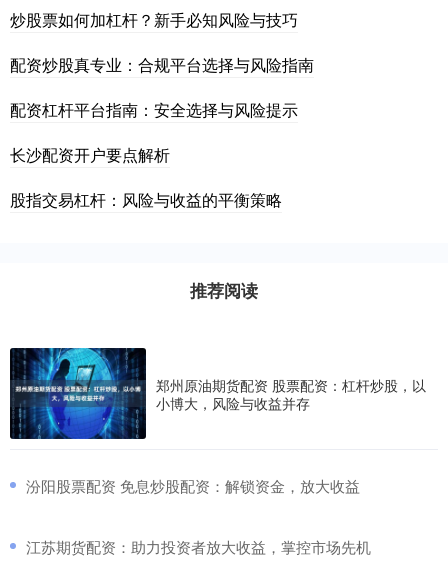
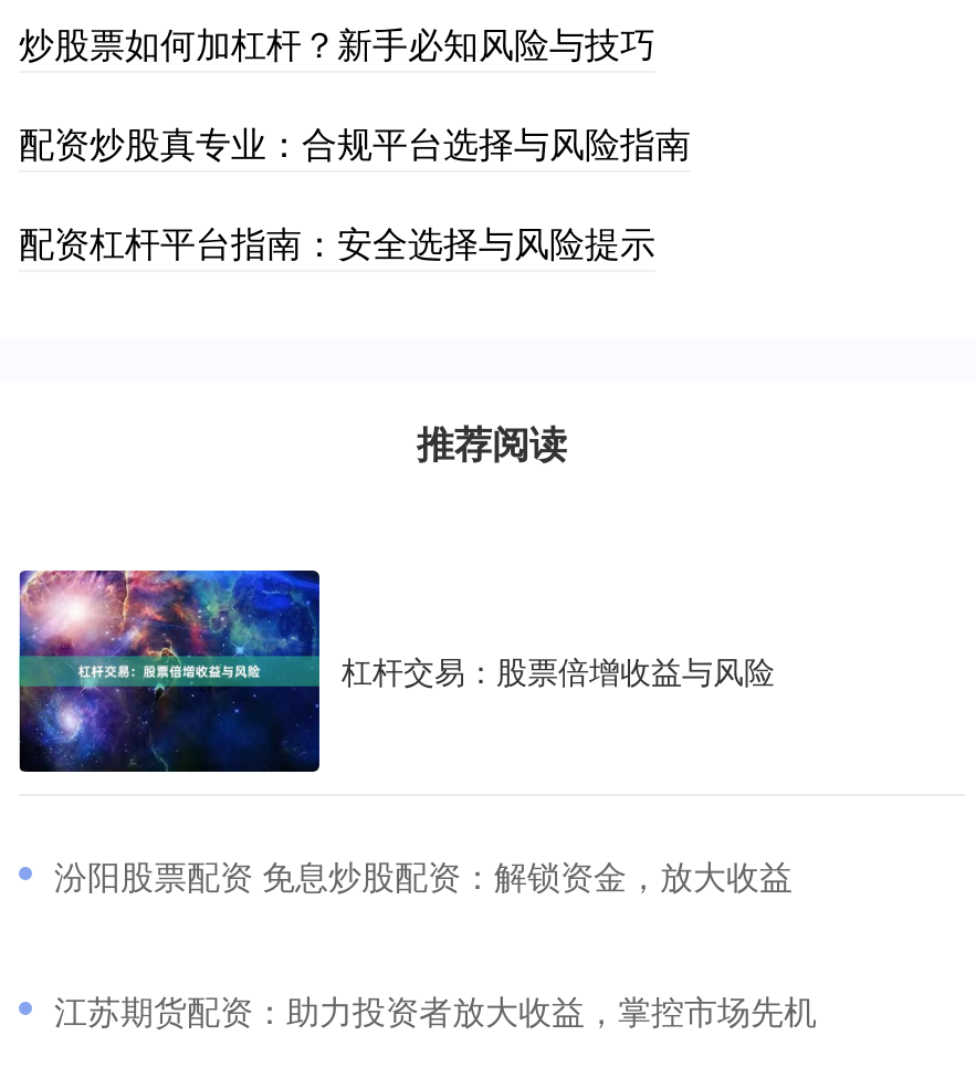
- 长沙配资开户要点解析
- 股指交易杠杆：风险与收益的平衡策略

- [image]
- 郑州原油期货配资 股票配资：杠杆炒股，以
- 小博大，风险与收益并存
+ [image]
+ 杠杆交易：股票倍增收益与风险
